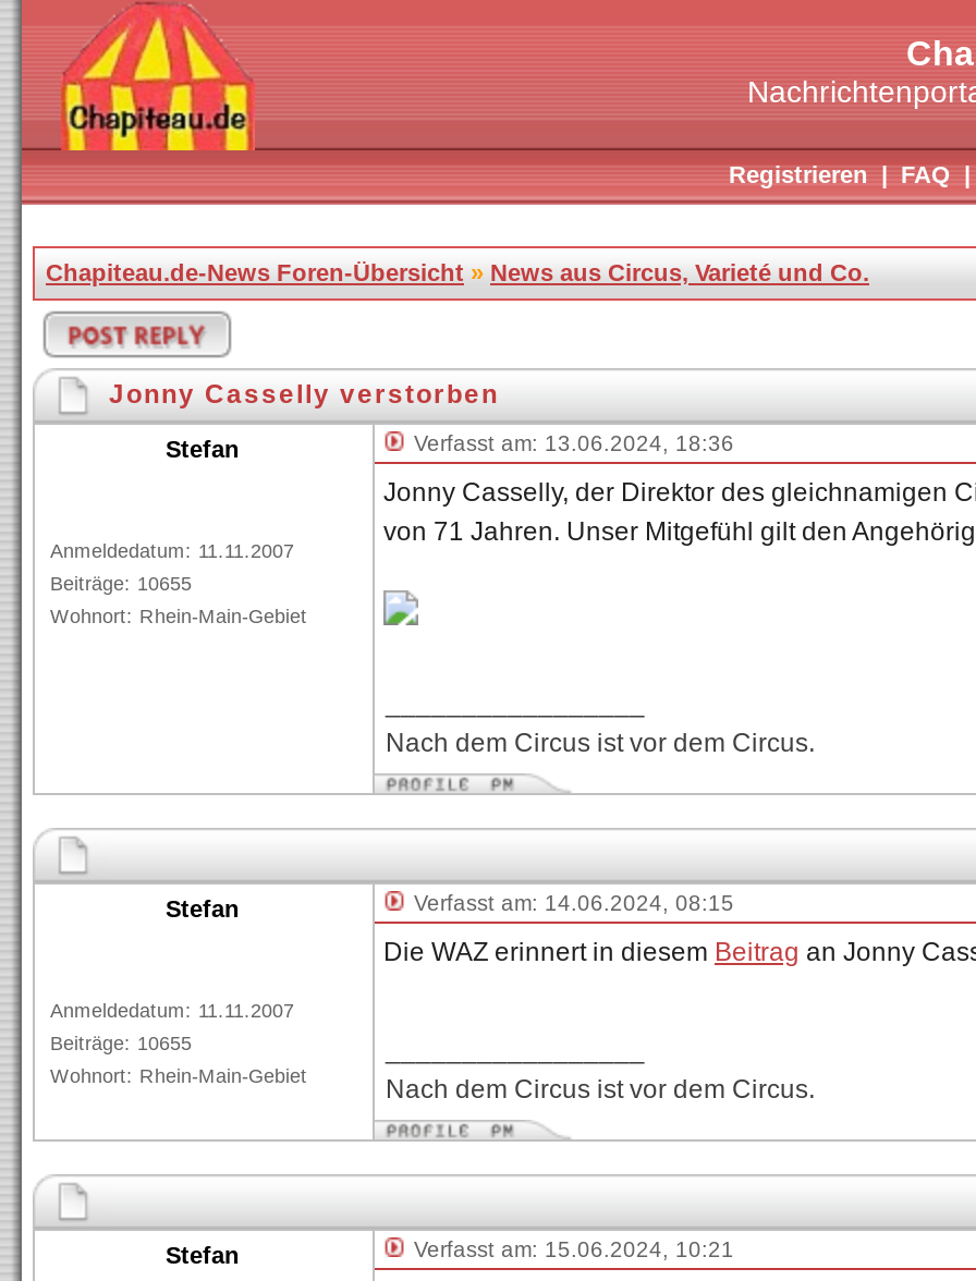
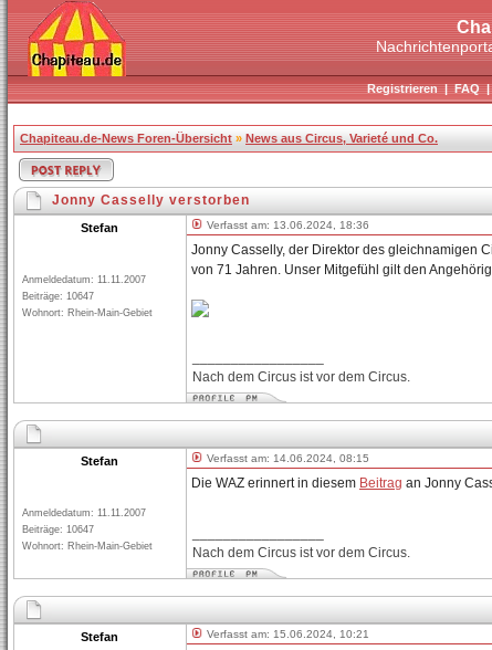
- Beiträge: 10655
+ Beiträge: 10647

- Beiträge: 10655
+ Beiträge: 10647
